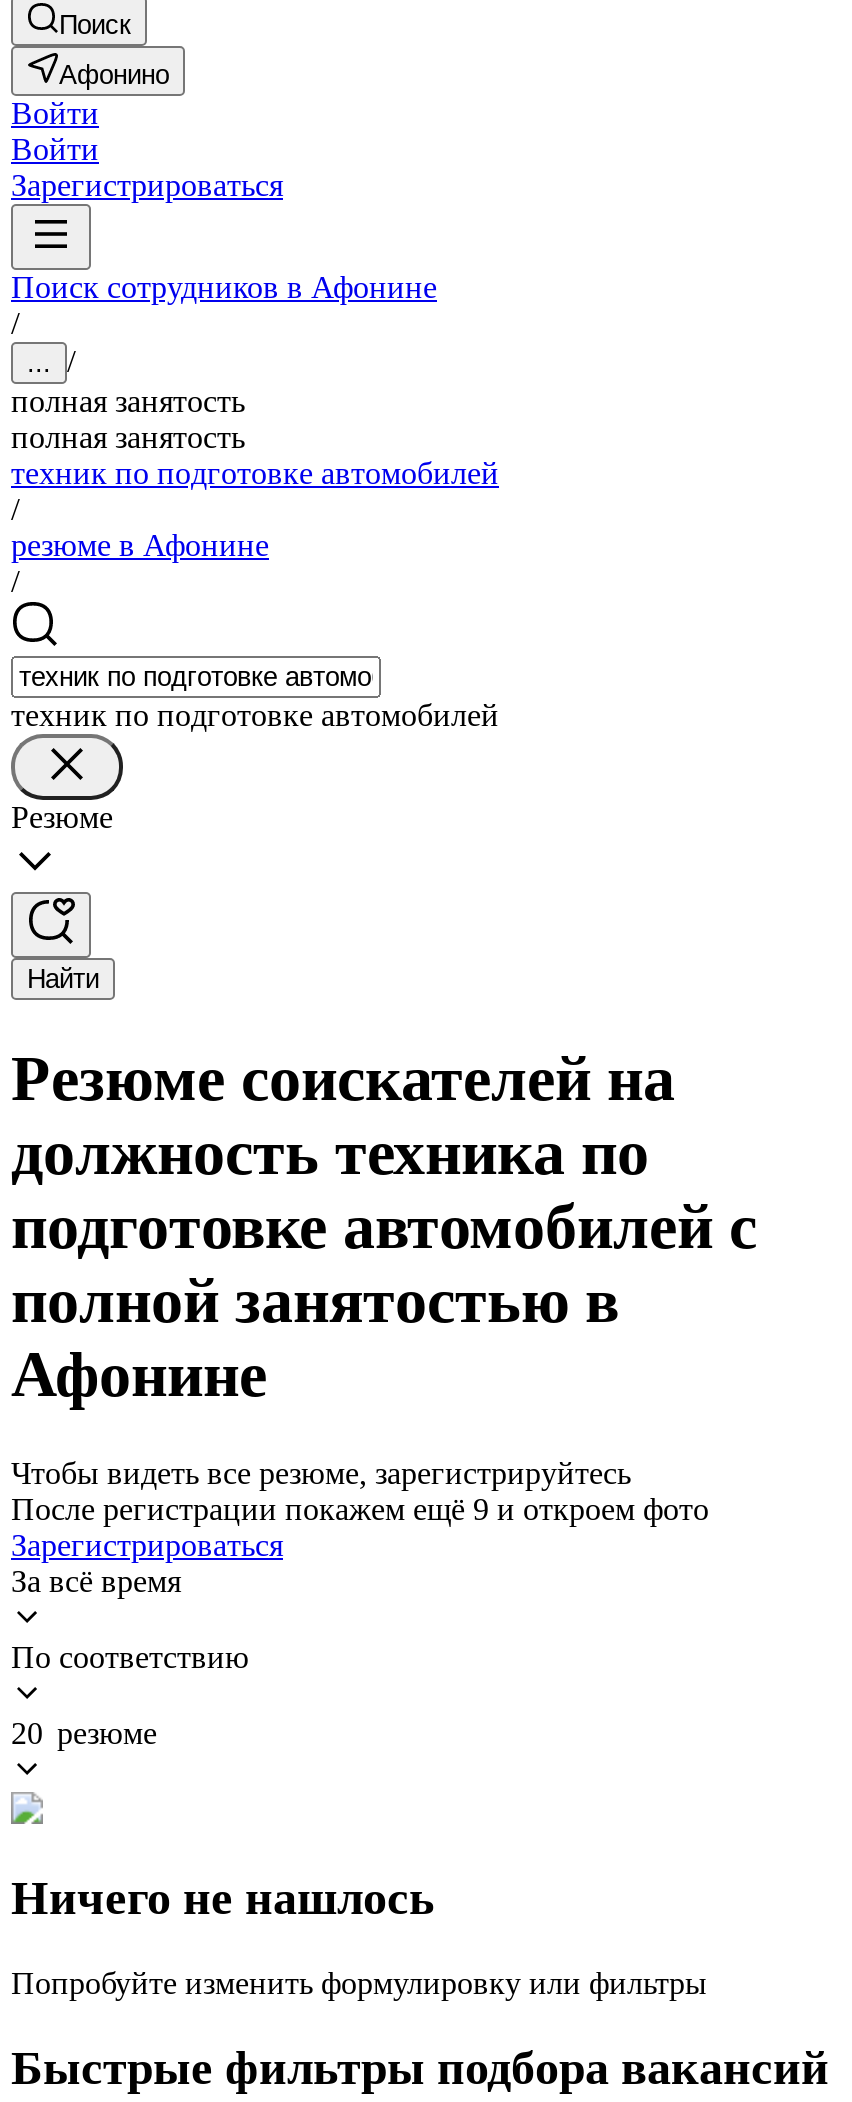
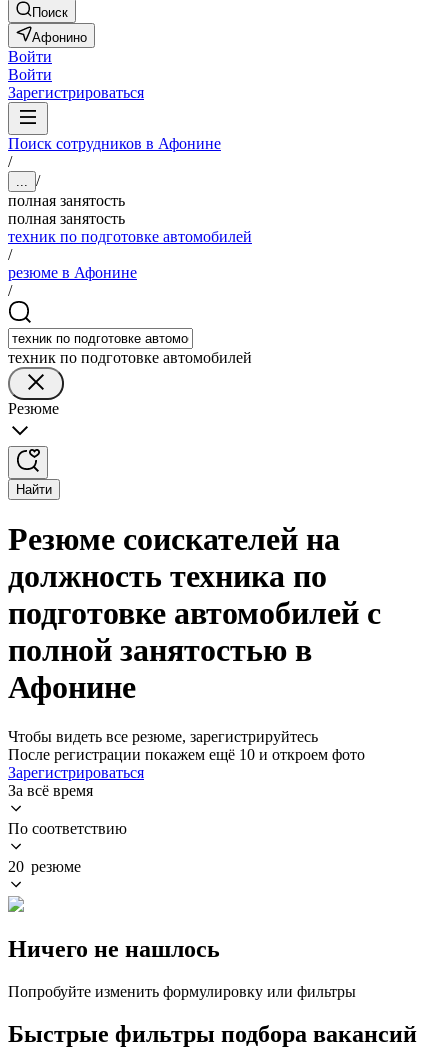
- После регистрации покажем ещё 9 и откроем фото
+ После регистрации покажем ещё 10 и откроем фото
